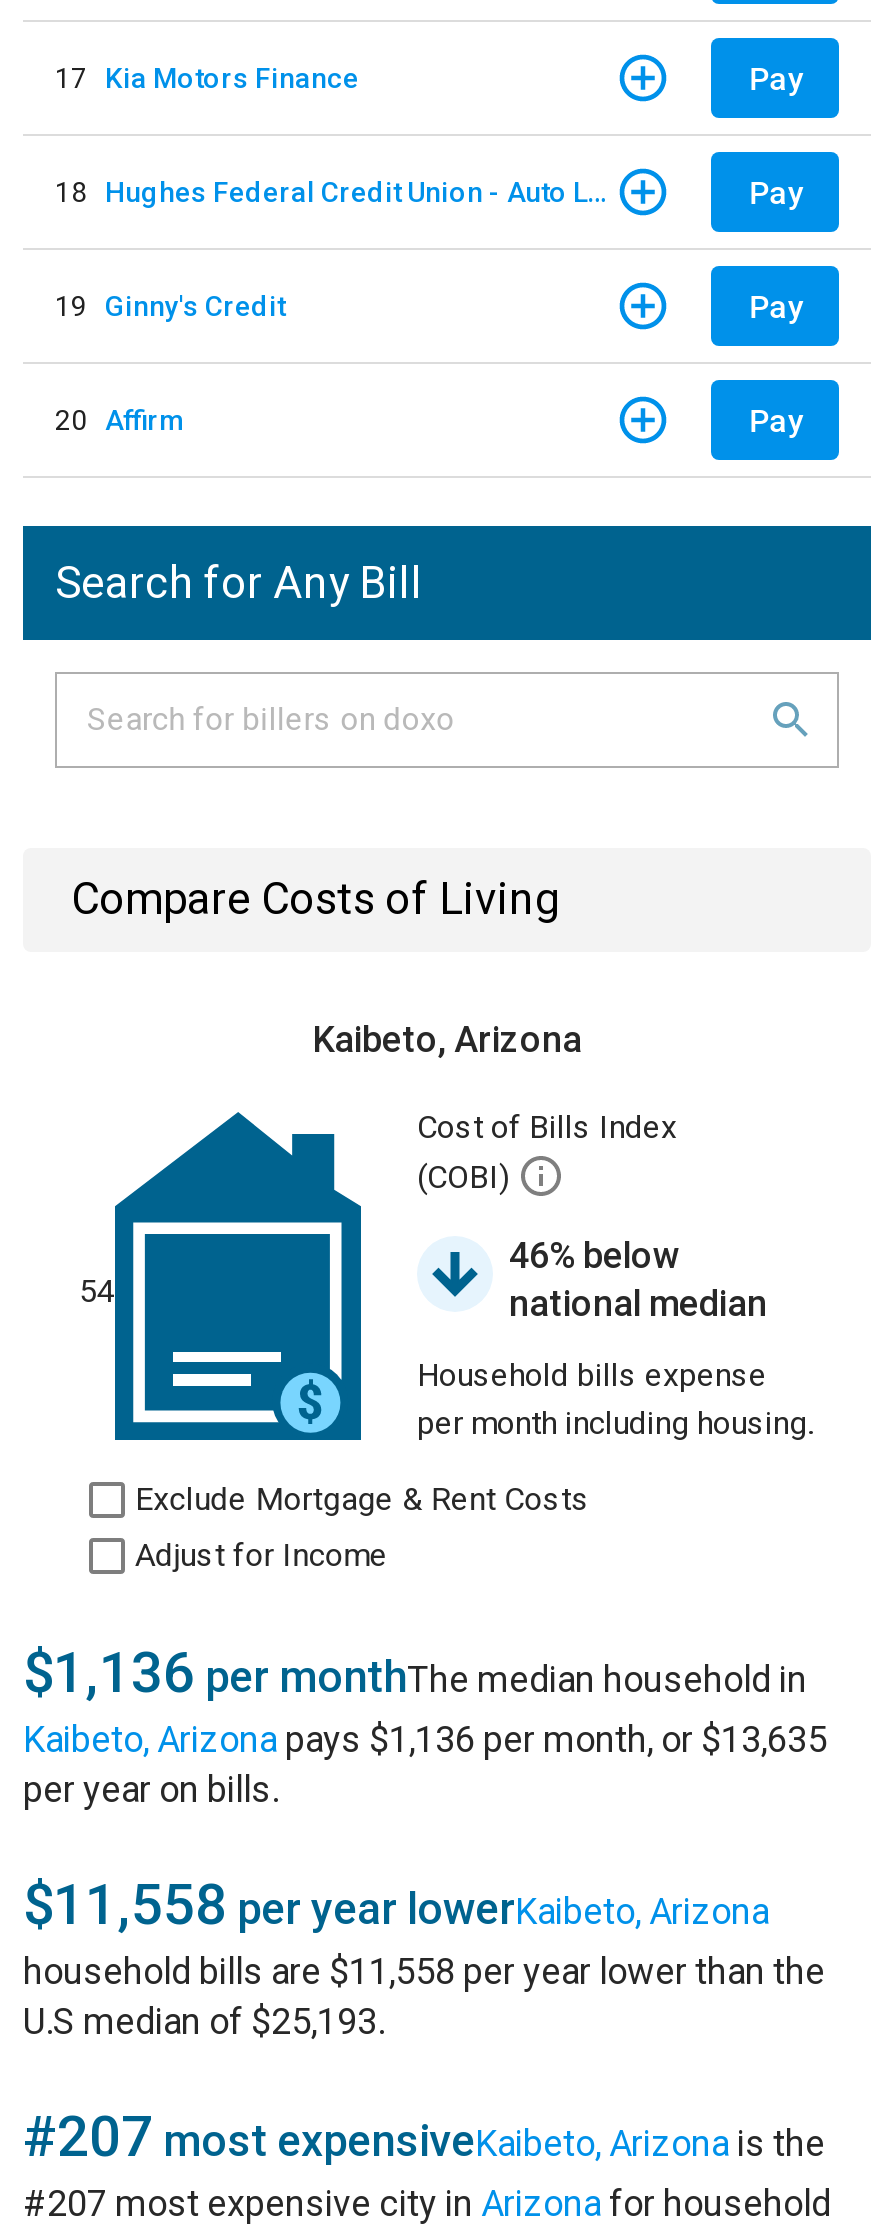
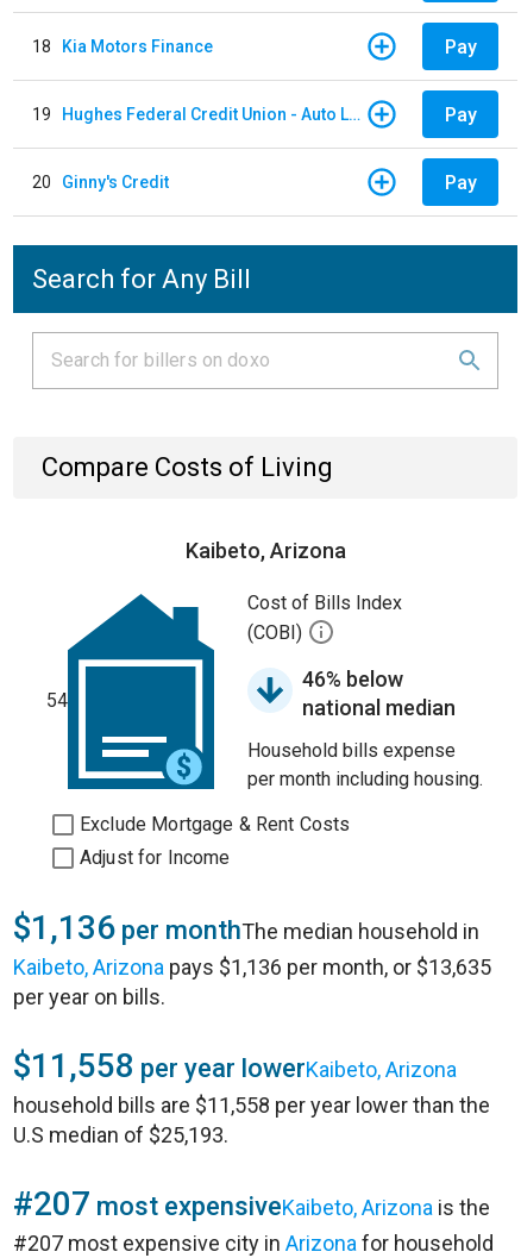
- 17 Kia Motors Finance
+ 18 Kia Motors Finance

- 18
+ 19

- 19 Ginny's Credit
- Pay
- 20 Affirm
+ 20 Ginny's Credit
